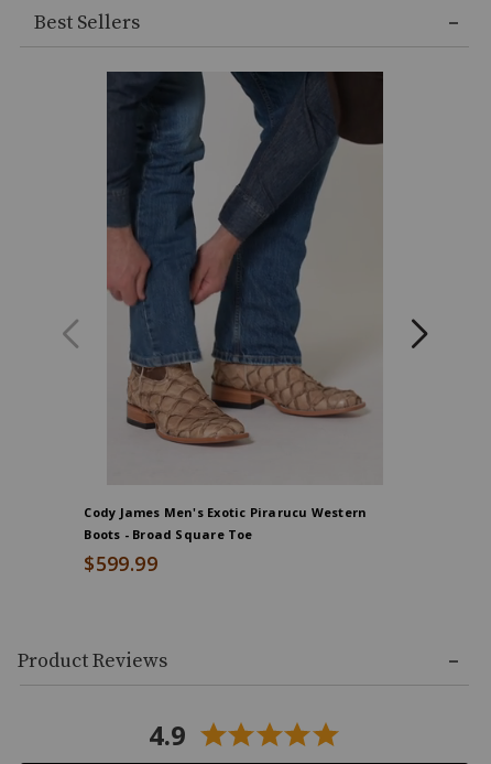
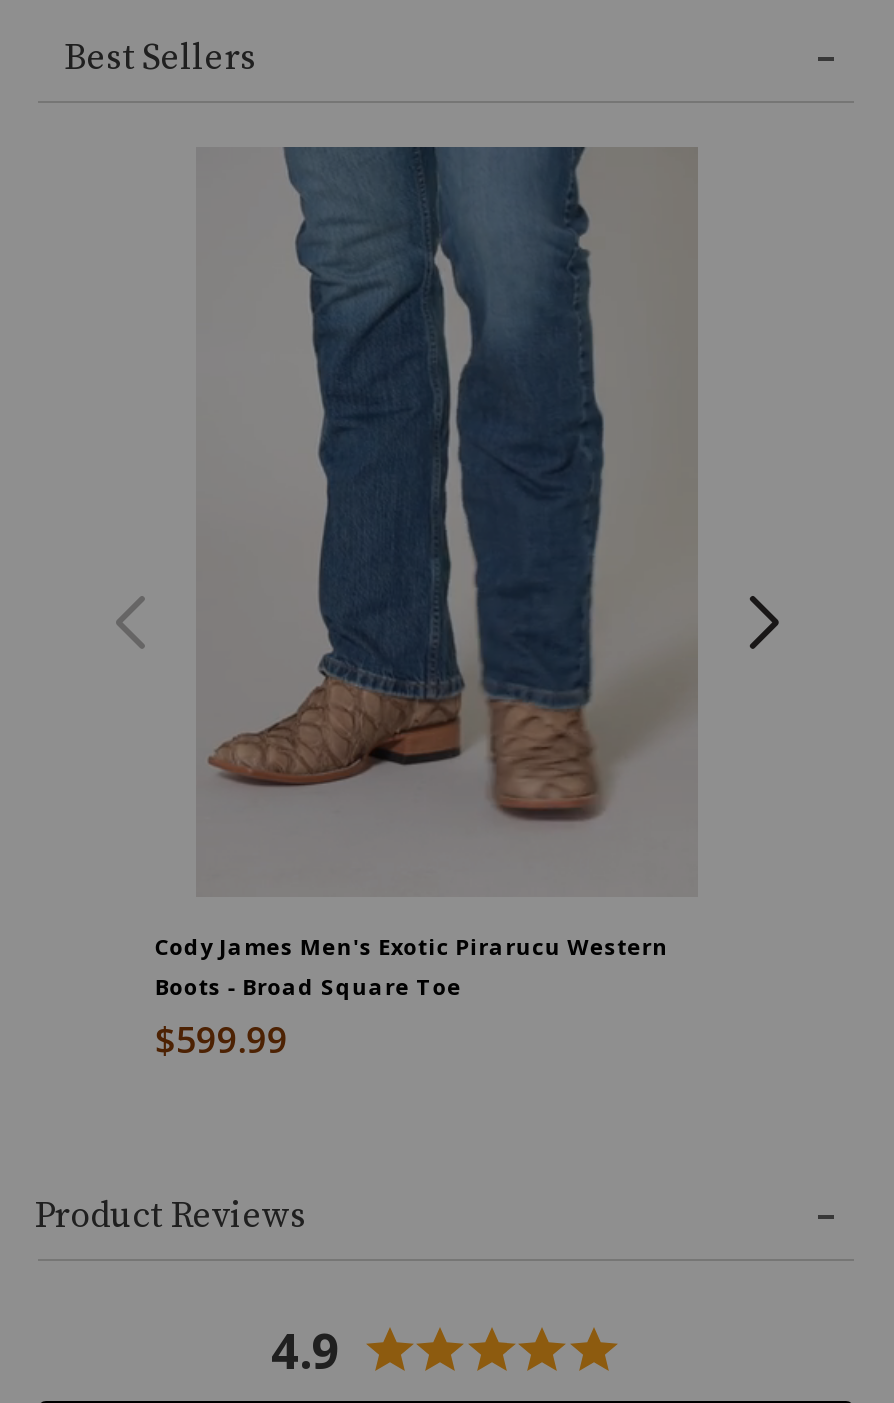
- [image]
+ [image]
